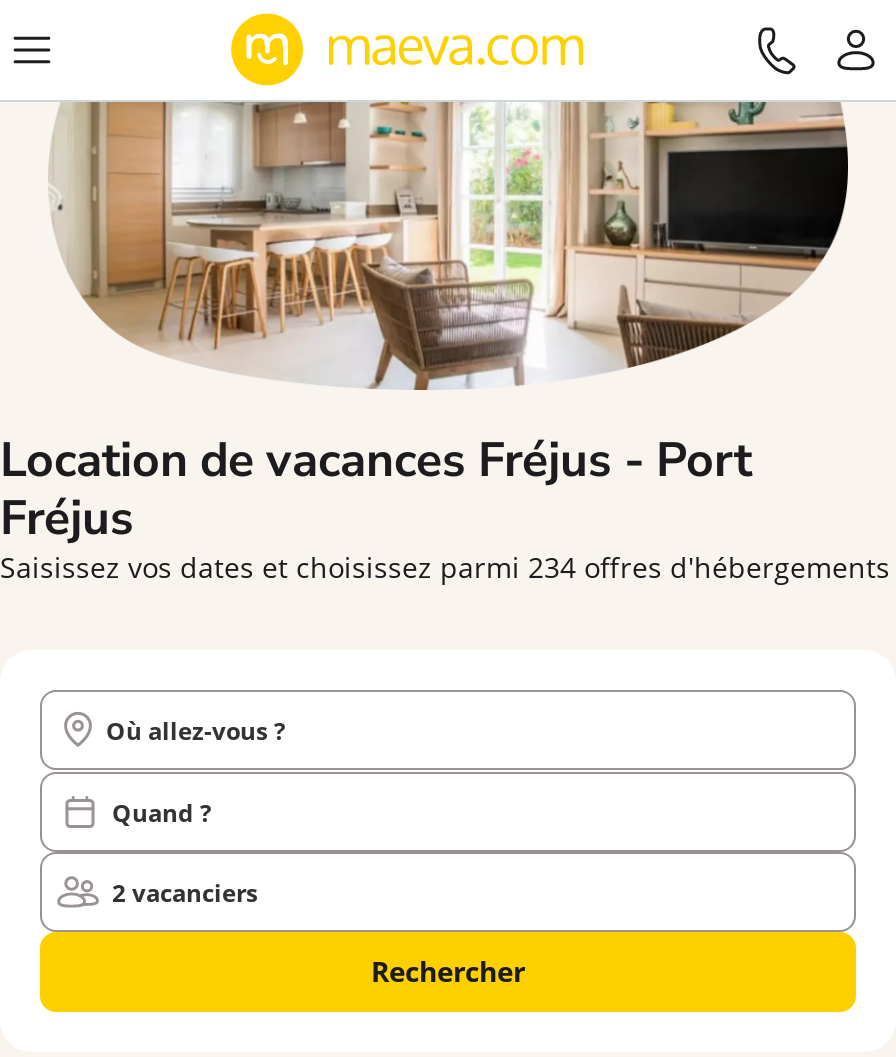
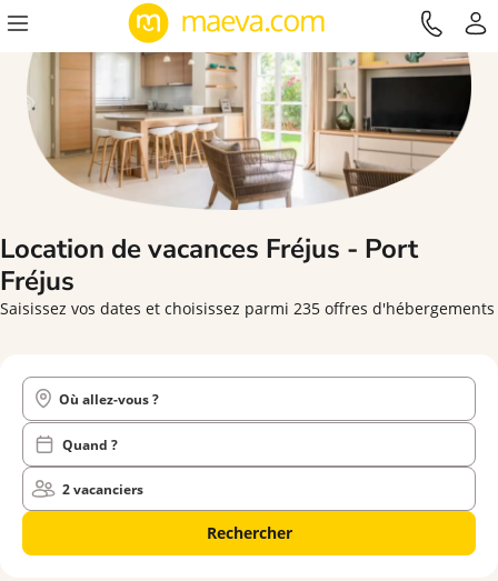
- Saisissez vos dates et choisissez parmi 234 offres d'hébergements
+ Saisissez vos dates et choisissez parmi 235 offres d'hébergements
